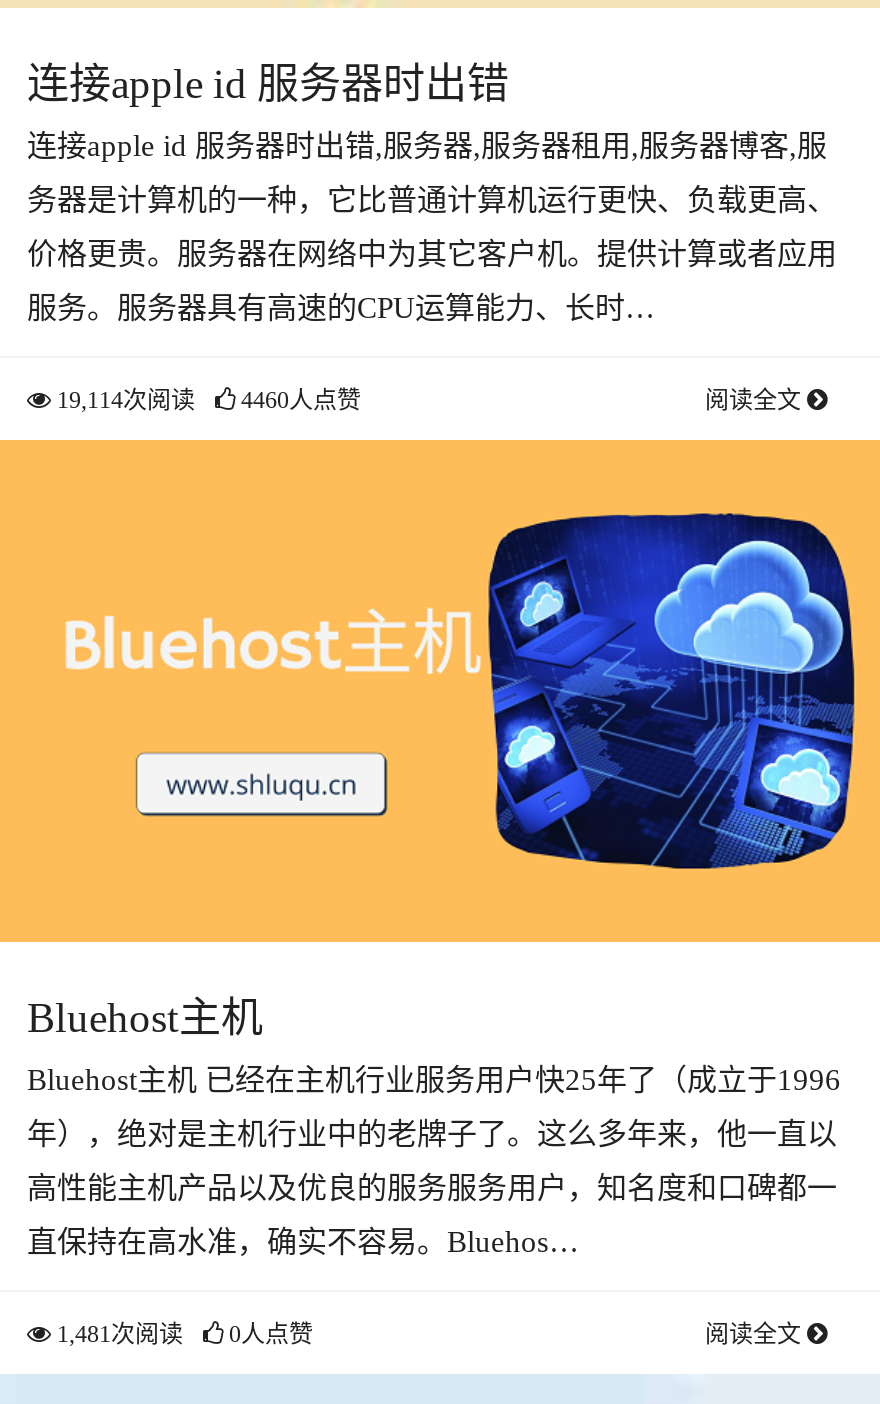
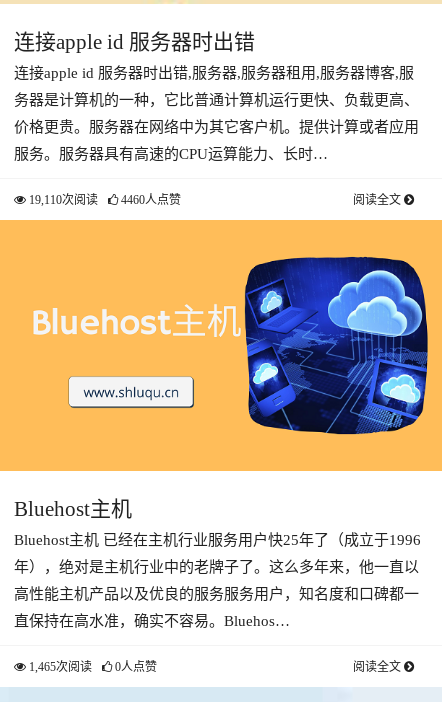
- 19,114次阅读 4460人点赞
+ 19,110次阅读 4460人点赞

- 1,481次阅读 0人点赞
+ 1,465次阅读 0人点赞
